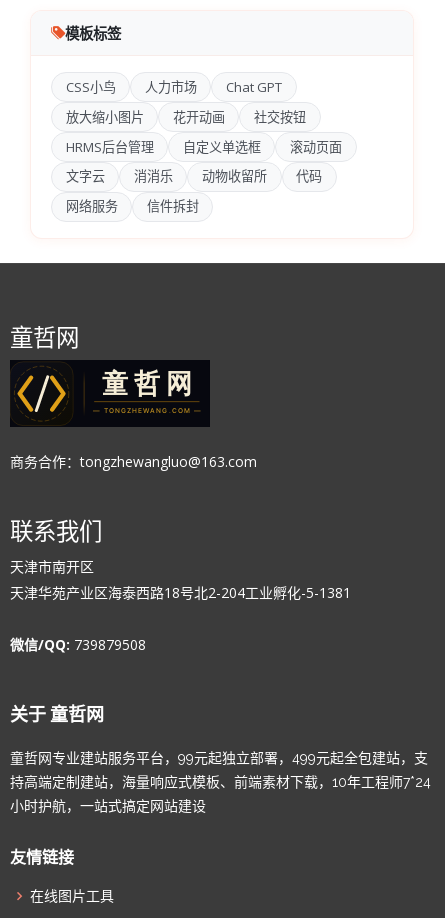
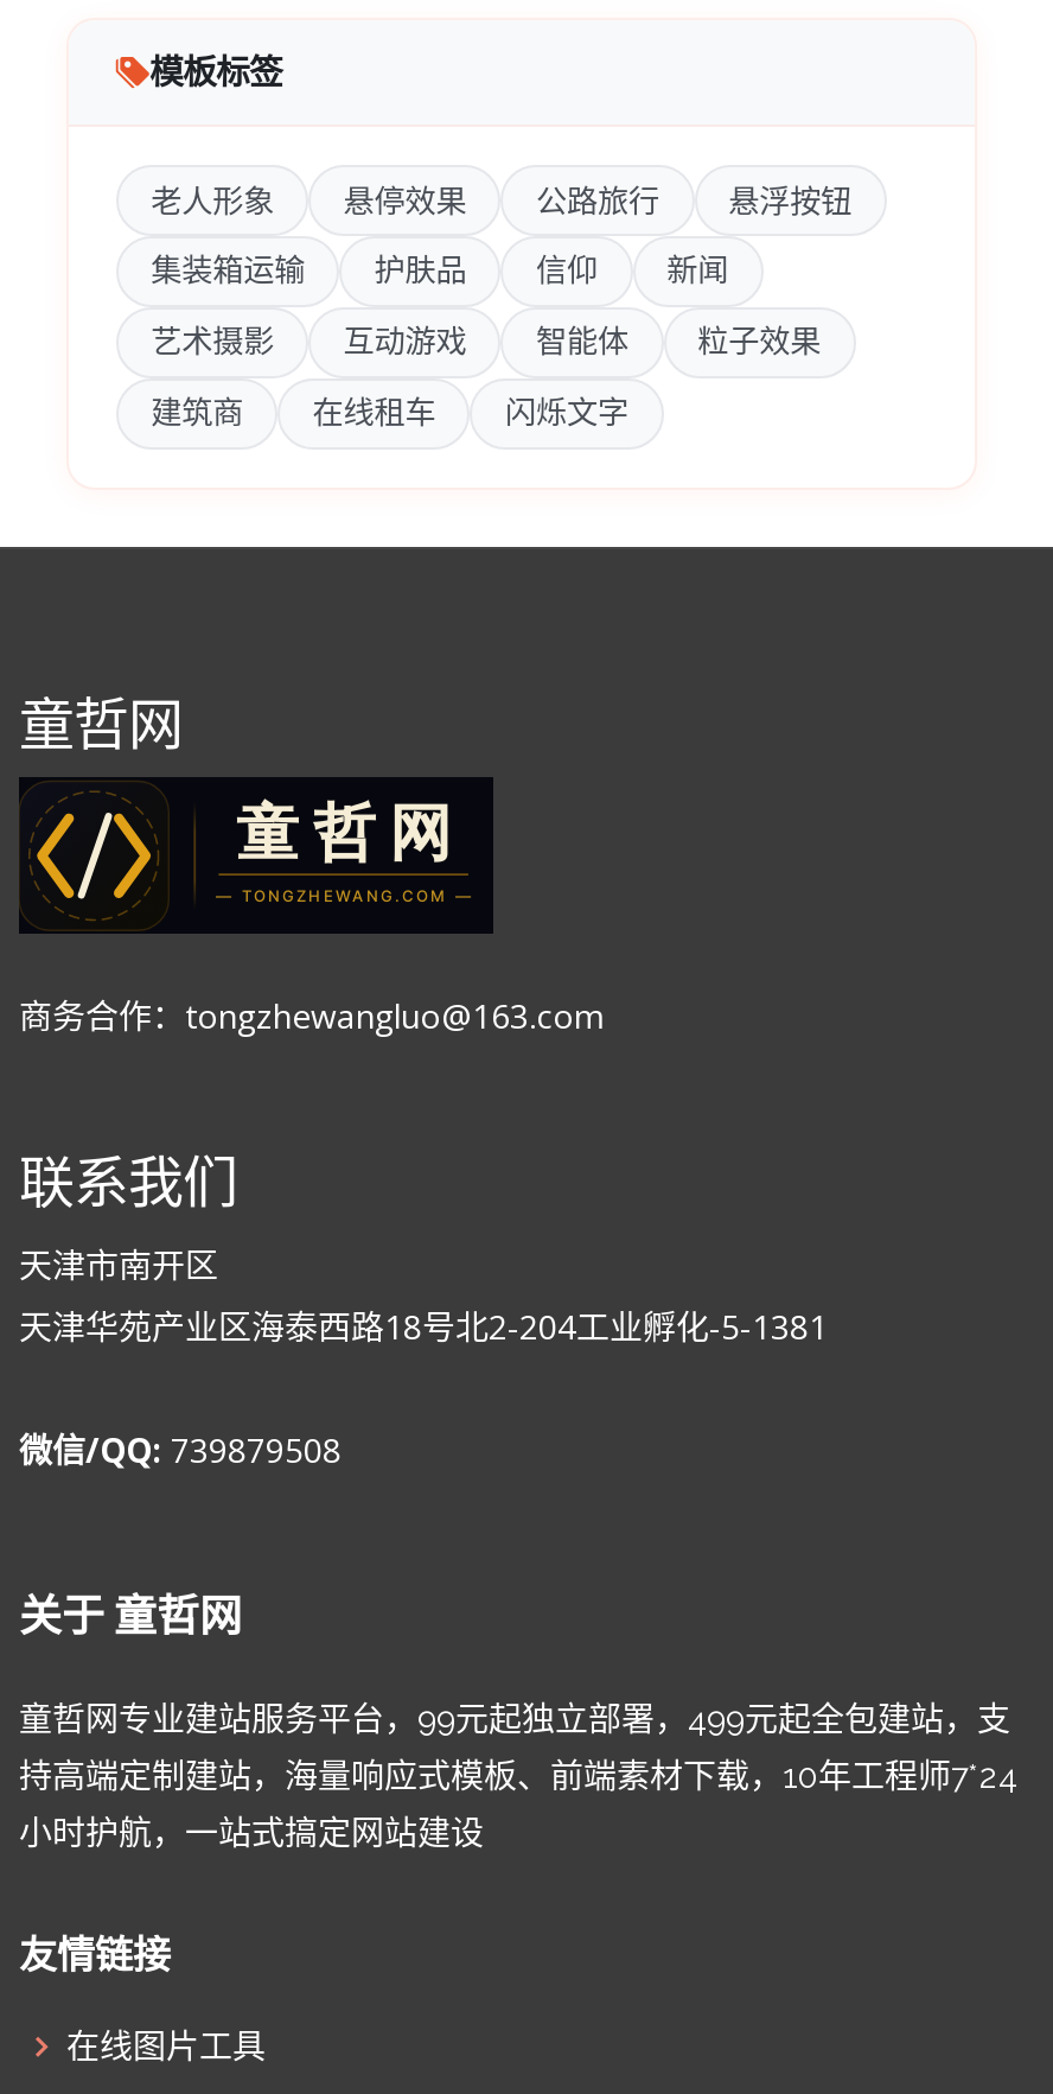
- CSS小鸟
- 人力市场
- Chat GPT
- 放大缩小图片
- 花开动画
- 社交按钮
- HRMS后台管理
- 自定义单选框
- 滚动页面
- 文字云
- 消消乐
- 动物收留所
- 代码
- 网络服务
- 信件拆封
+ 老人形象
+ 悬停效果
+ 公路旅行
+ 悬浮按钮
+ 集装箱运输
+ 护肤品
+ 信仰
+ 新闻
+ 艺术摄影
+ 互动游戏
+ 智能体
+ 粒子效果
+ 建筑商
+ 在线租车
+ 闪烁文字
